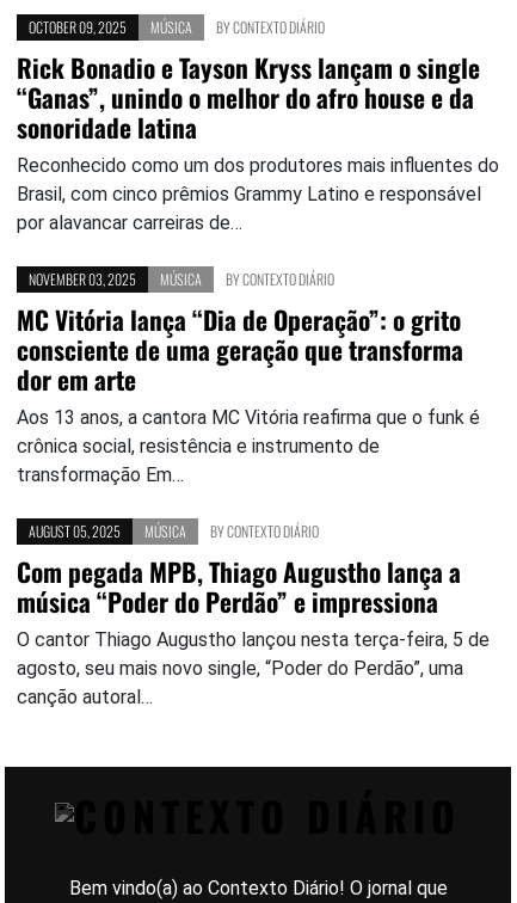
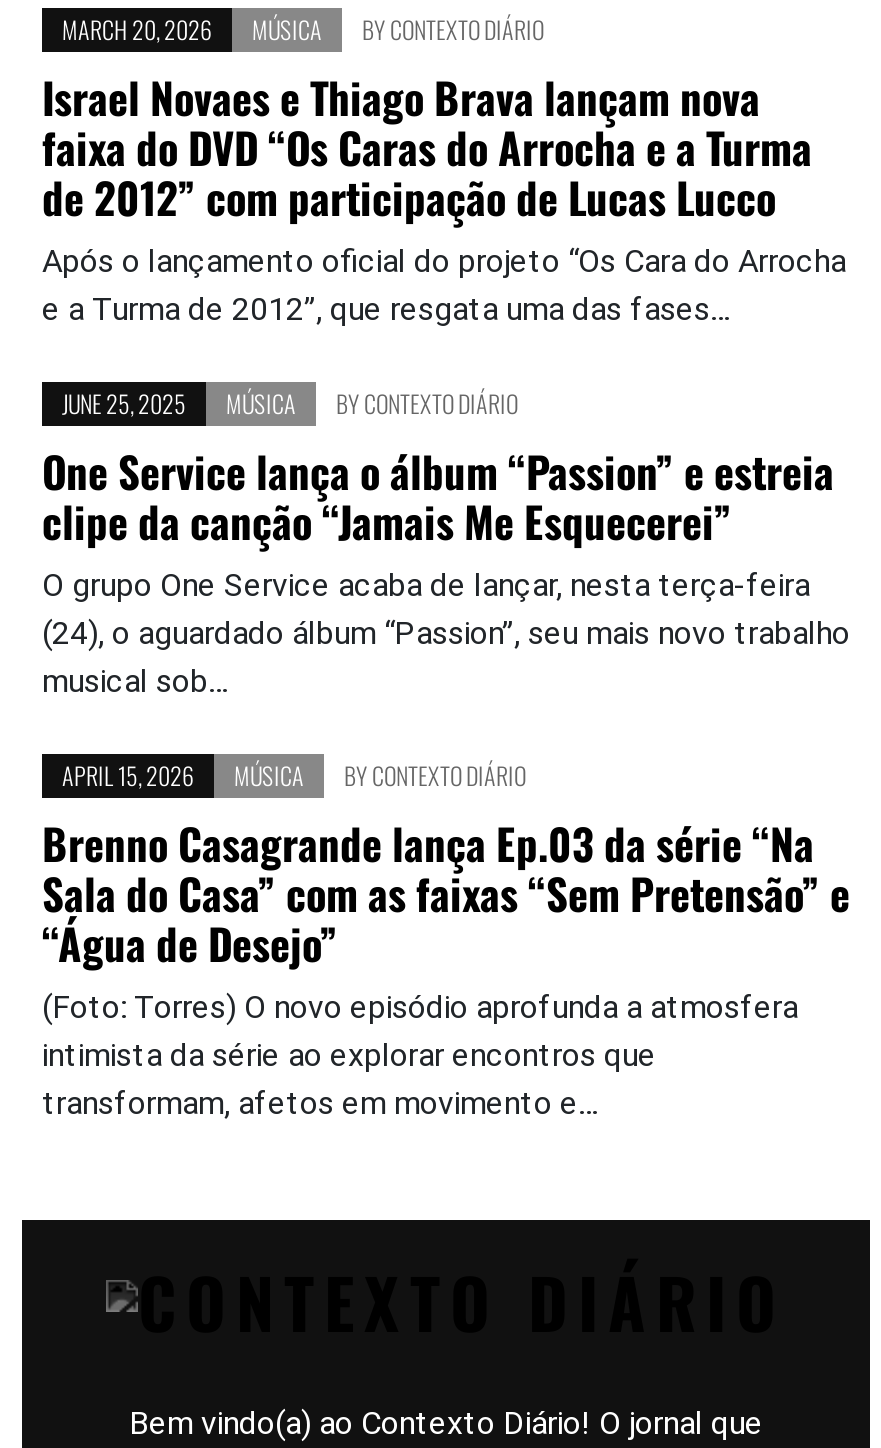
- OCTOBER 09, 2025 MÚSICA BY CONTEXTO DIÁRIO
+ MARCH 20, 2026 MÚSICA BY CONTEXTO DIÁRIO

- Rick Bonadio e Tayson Kryss lançam o single
- “Ganas”, unindo o melhor do afro house e da
- sonoridade latina
- Reconhecido como um dos produtores mais influentes do
- Brasil, com cinco prêmios Grammy Latino e responsável
- por alavancar carreiras de…
+ Israel Novaes e Thiago Brava lançam nova
+ faixa do DVD “Os Caras do Arrocha e a Turma
+ de 2012” com participação de Lucas Lucco
+ Após o lançamento oficial do projeto “Os Cara do Arrocha
+ e a Turma de 2012”, que resgata uma das fases…

- NOVEMBER 03, 2025 MÚSICA BY CONTEXTO DIÁRIO
+ JUNE 25, 2025 MÚSICA BY CONTEXTO DIÁRIO

- MC Vitória lança “Dia de Operação”: o grito
- consciente de uma geração que transforma
- dor em arte
- Aos 13 anos, a cantora MC Vitória reafirma que o funk é
- crônica social, resistência e instrumento de
- transformação Em…
+ One Service lança o álbum “Passion” e estreia
+ clipe da canção “Jamais Me Esquecerei”
+ O grupo One Service acaba de lançar, nesta terça-feira
+ (24), o aguardado álbum “Passion”, seu mais novo trabalho
+ musical sob…

- AUGUST 05, 2025 MÚSICA BY CONTEXTO DIÁRIO
+ APRIL 15, 2026 MÚSICA BY CONTEXTO DIÁRIO

moved up: MÚSICA | BY CONTEXTO DIÁRIO

- Com pegada MPB, Thiago Augustho lança a
- música “Poder do Perdão” e impressiona
- O cantor Thiago Augustho lançou nesta terça-feira, 5 de
- agosto, seu mais novo single, “Poder do Perdão”, uma
- canção autoral…
+ Brenno Casagrande lança Ep.03 da série “Na
+ Sala do Casa” com as faixas “Sem Pretensão” e
+ “Água de Desejo”
+ (Foto: Torres) O novo episódio aprofunda a atmosfera
+ intimista da série ao explorar encontros que
+ transformam, afetos em movimento e…
